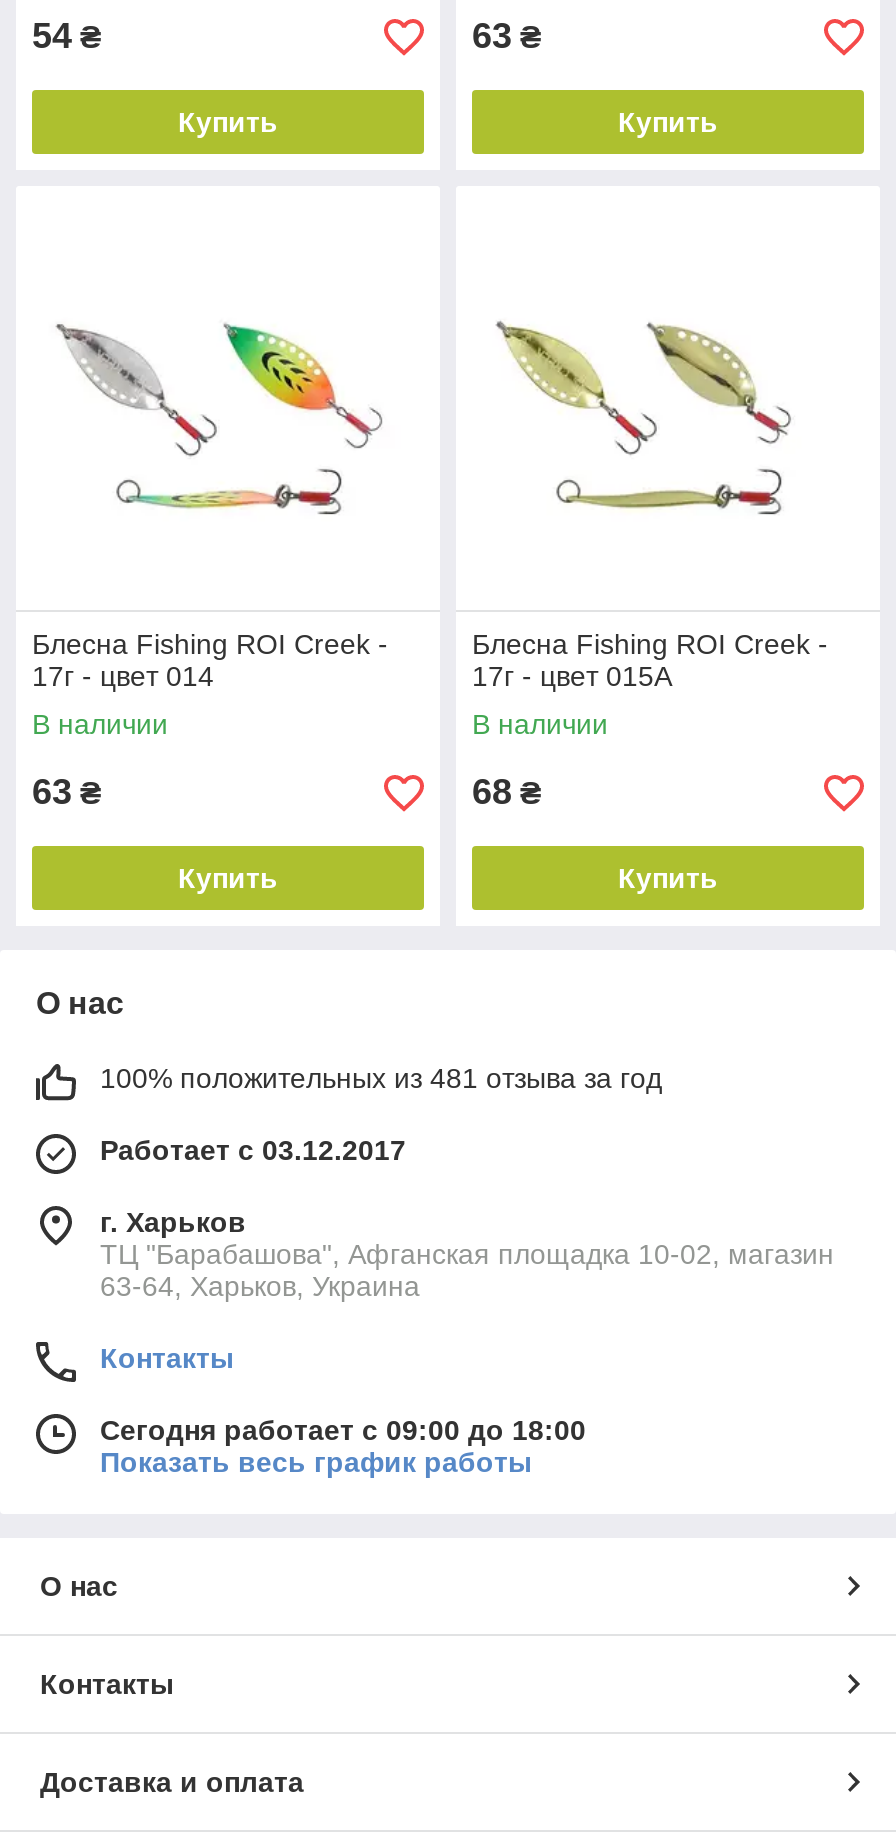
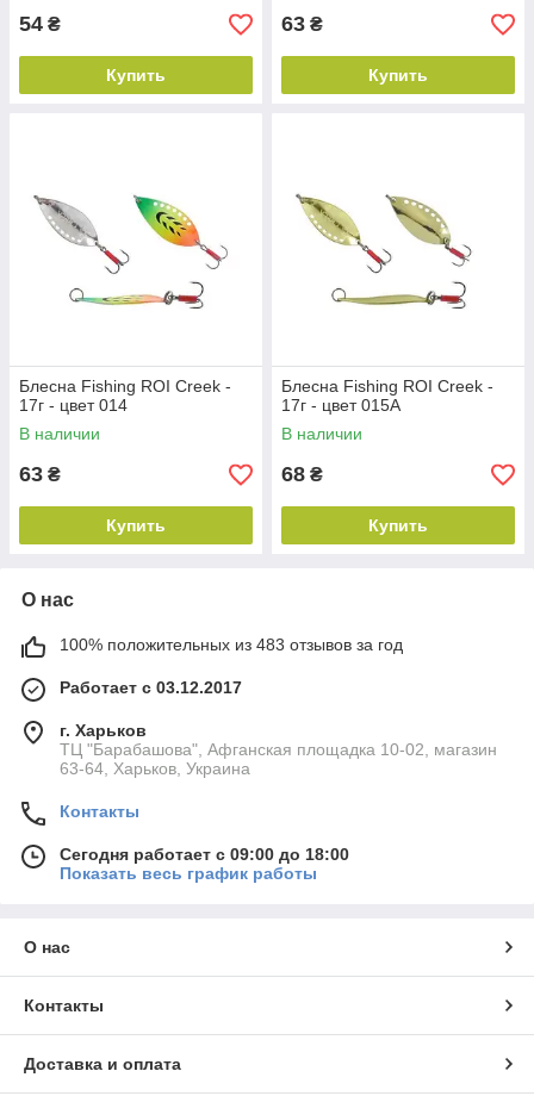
- 100% положительных из 481 отзыва за год
+ 100% положительных из 483 отзывов за год
